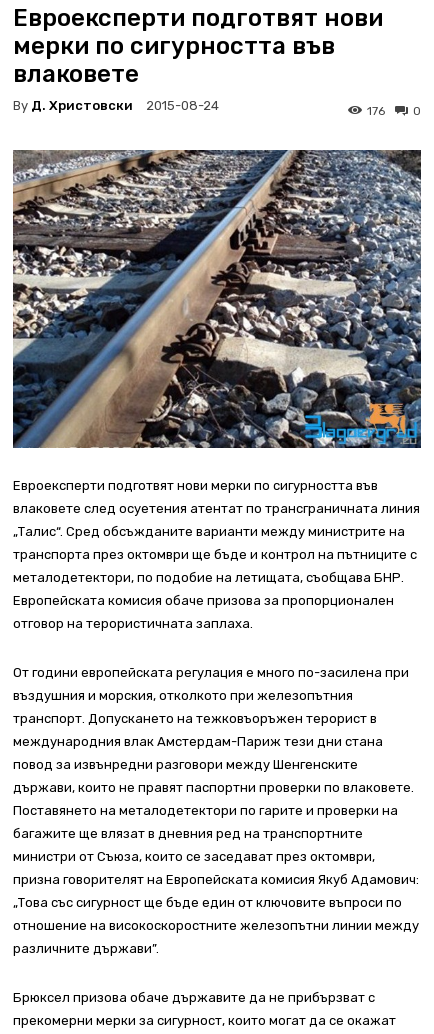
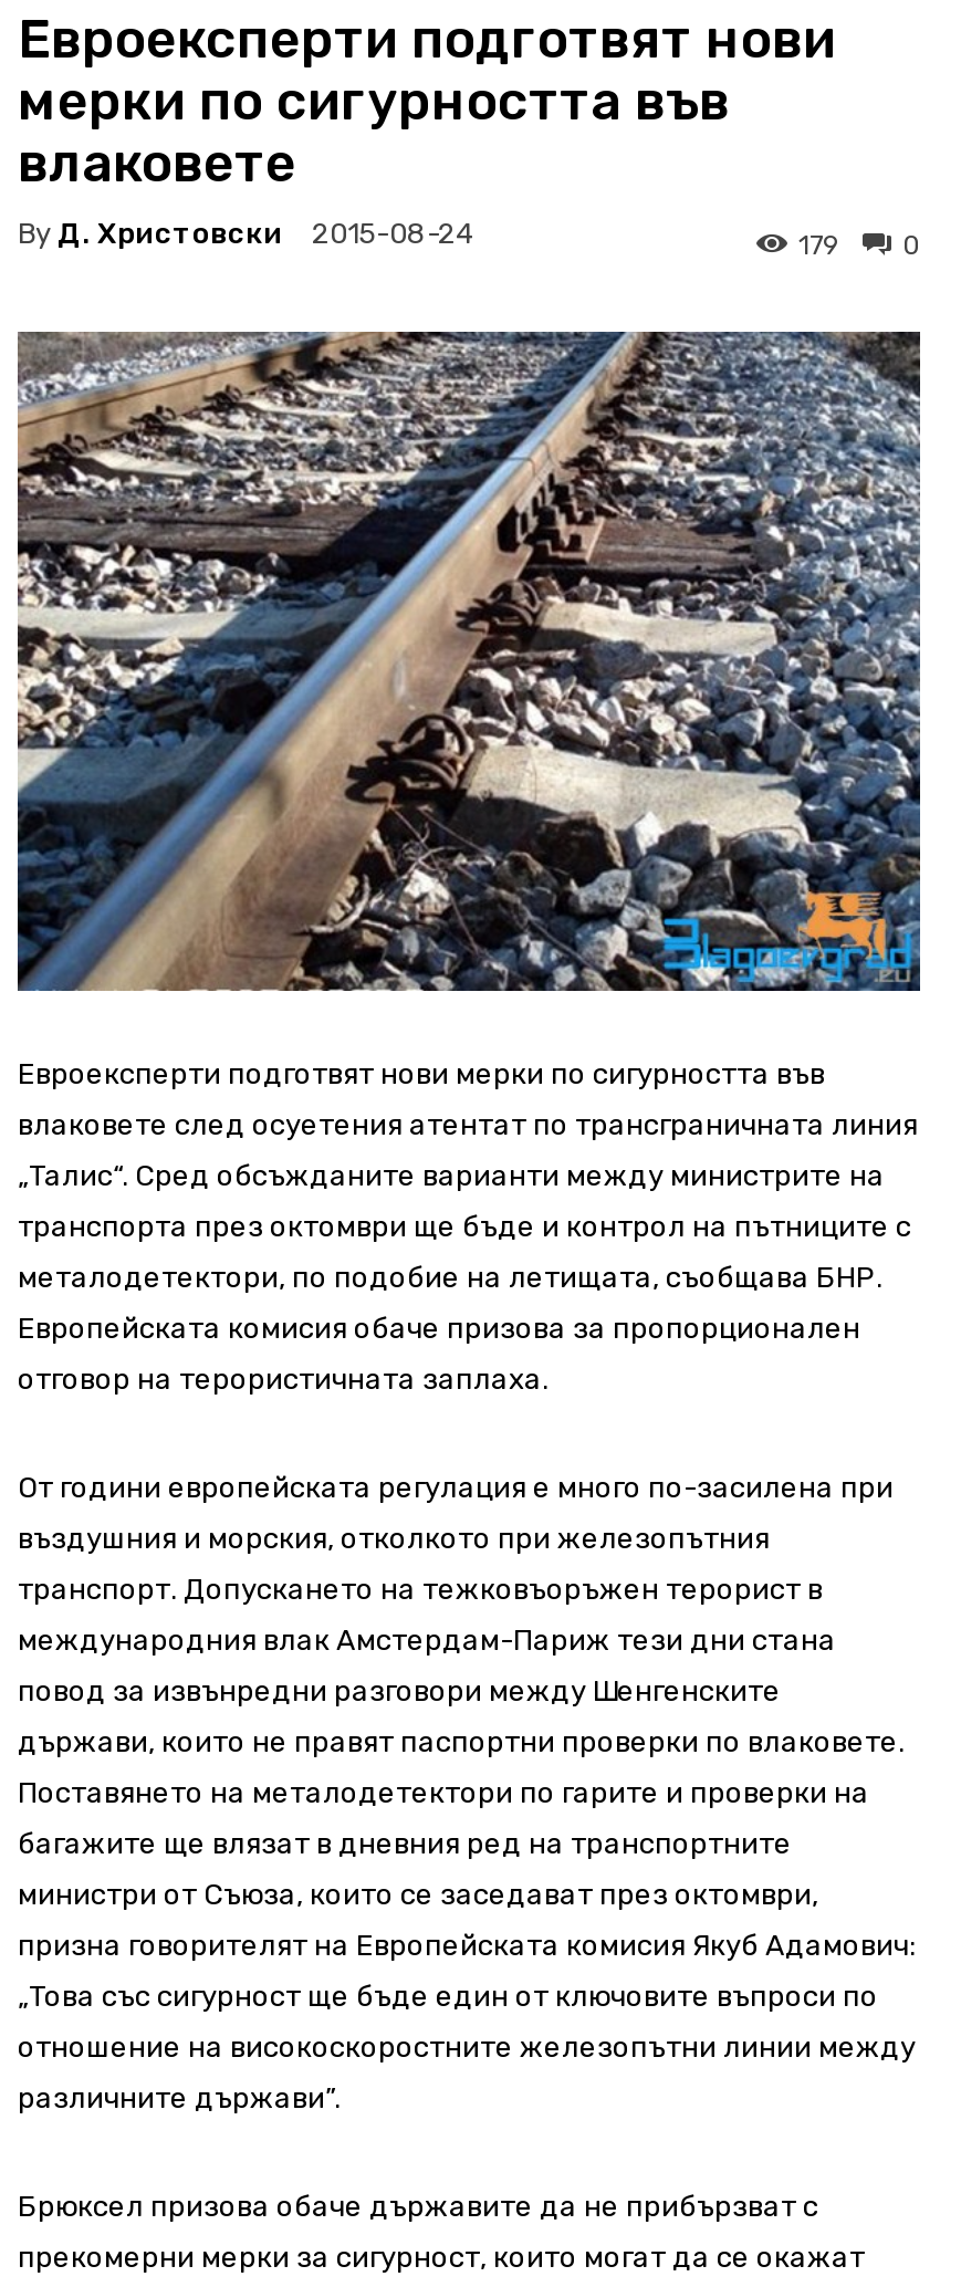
- 176 0
+ 179 0
